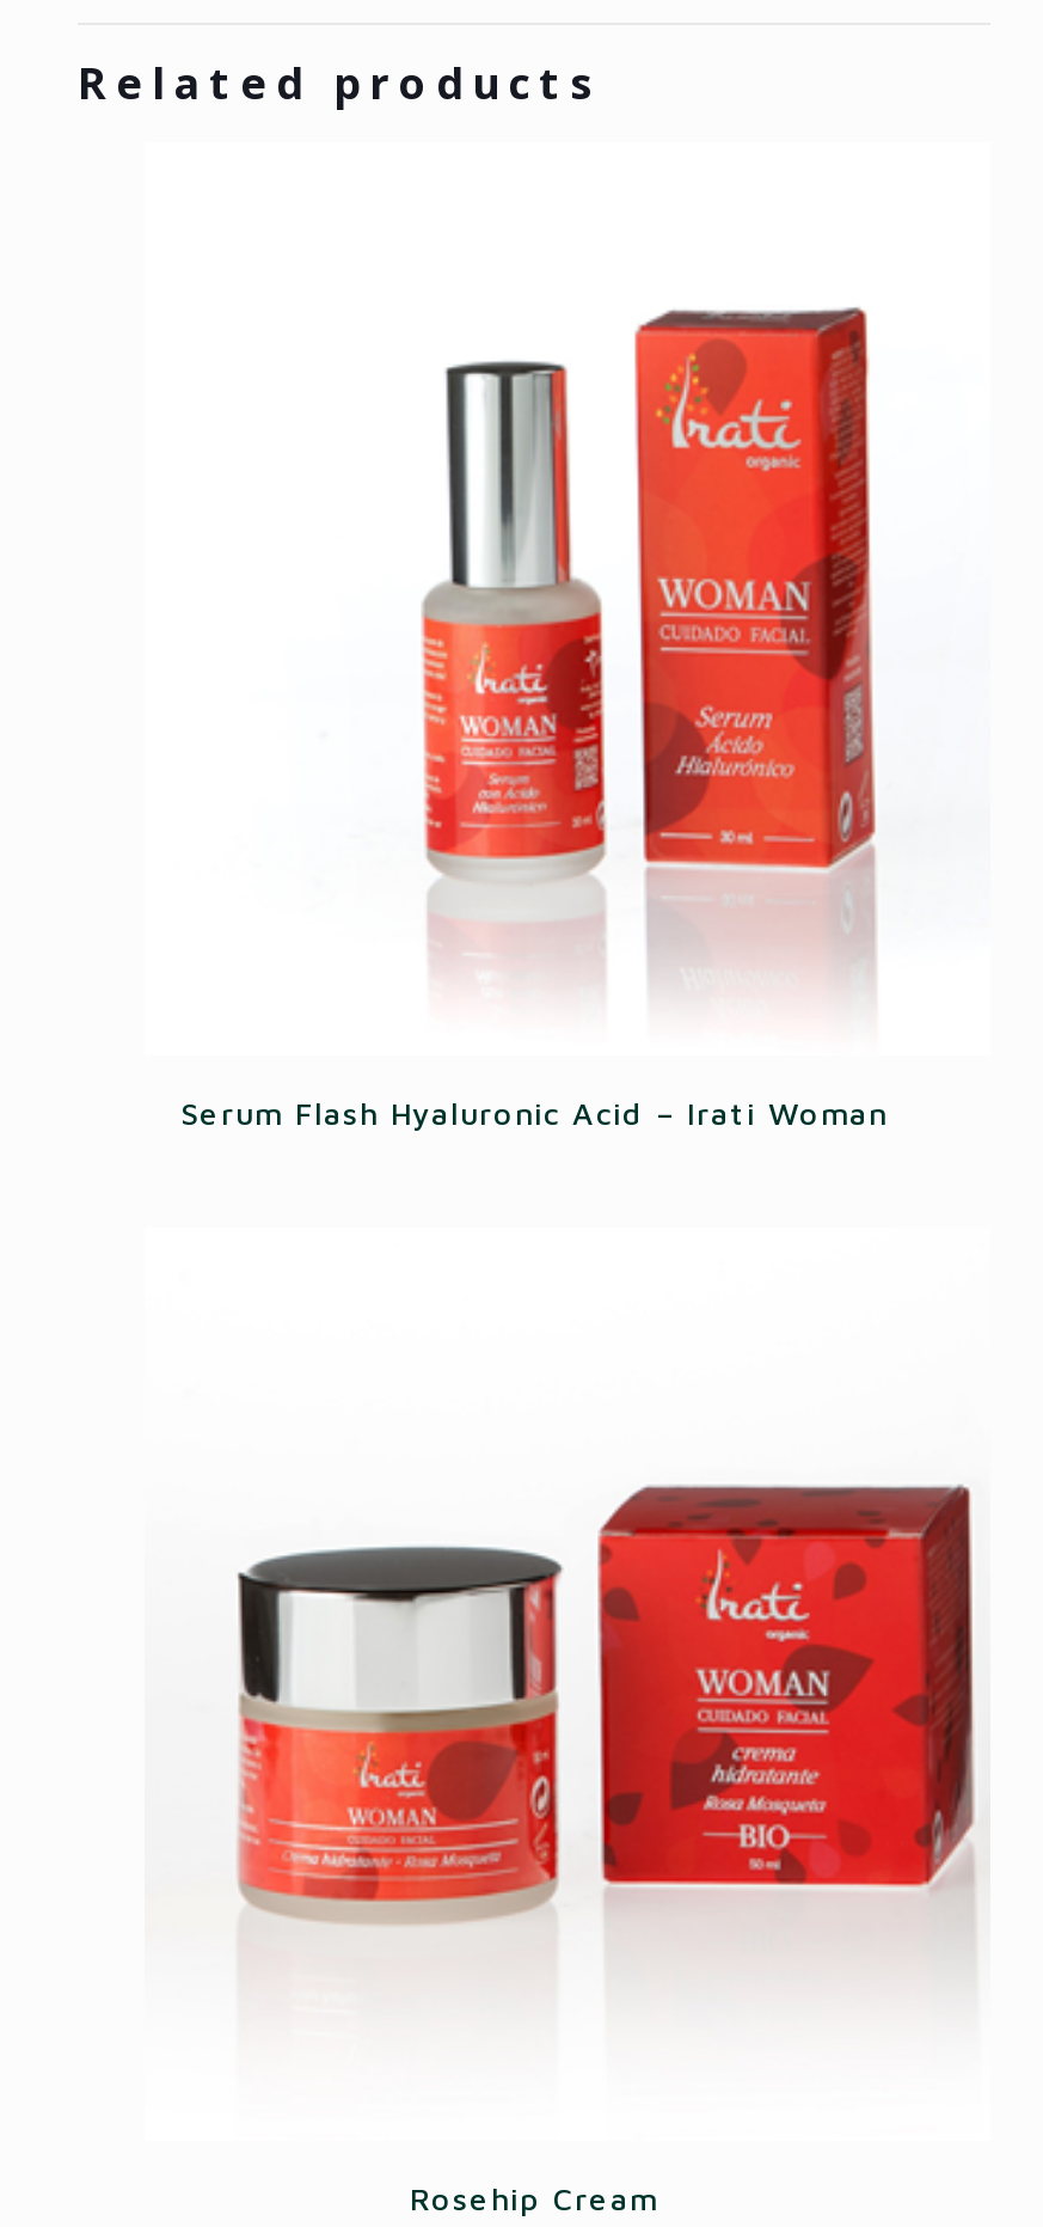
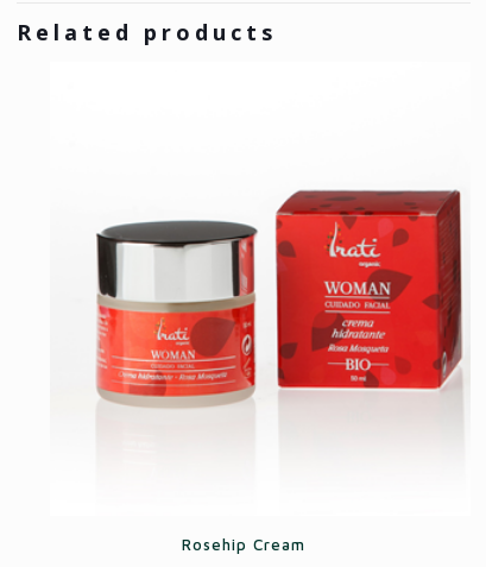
- [image]

- [image]

- Serum Flash Hyaluronic Acid – Irati Woman
